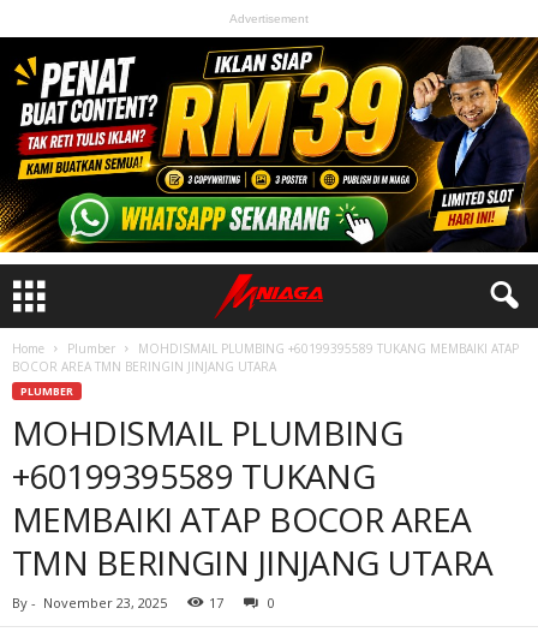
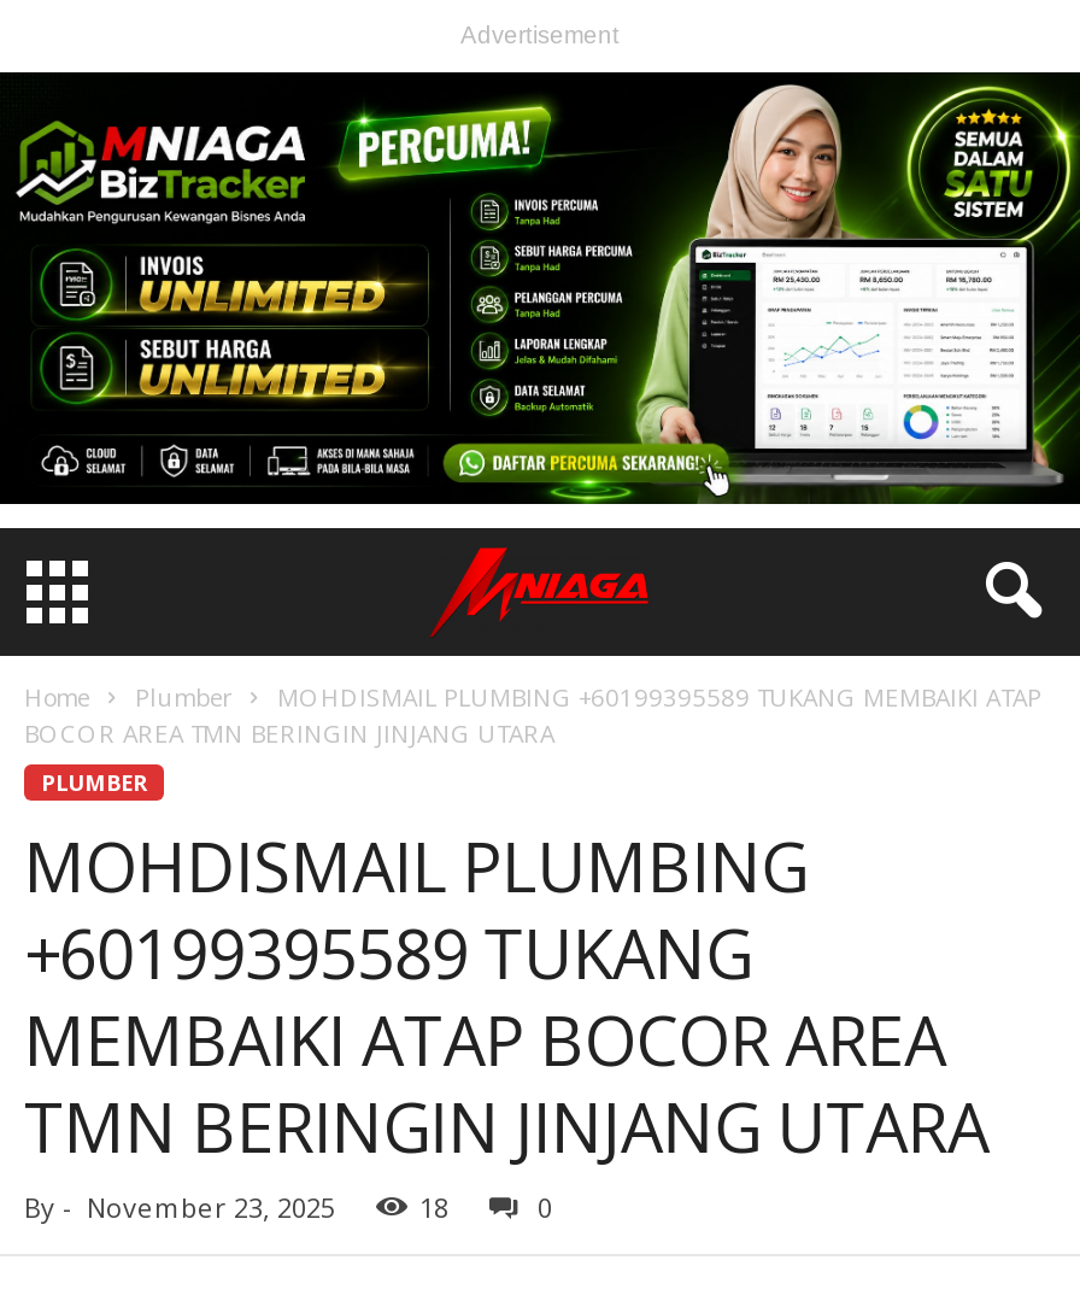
- [image]
+ [image]

- 17
+ 18
